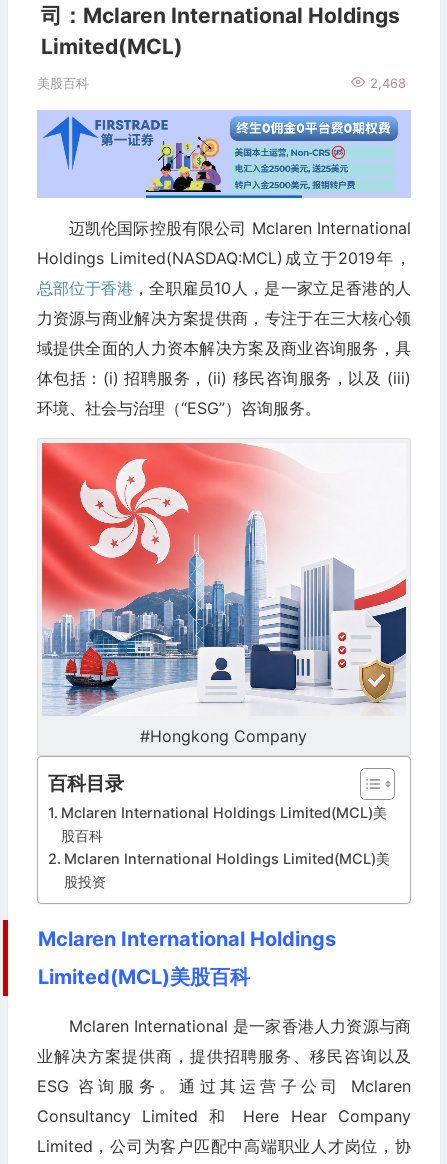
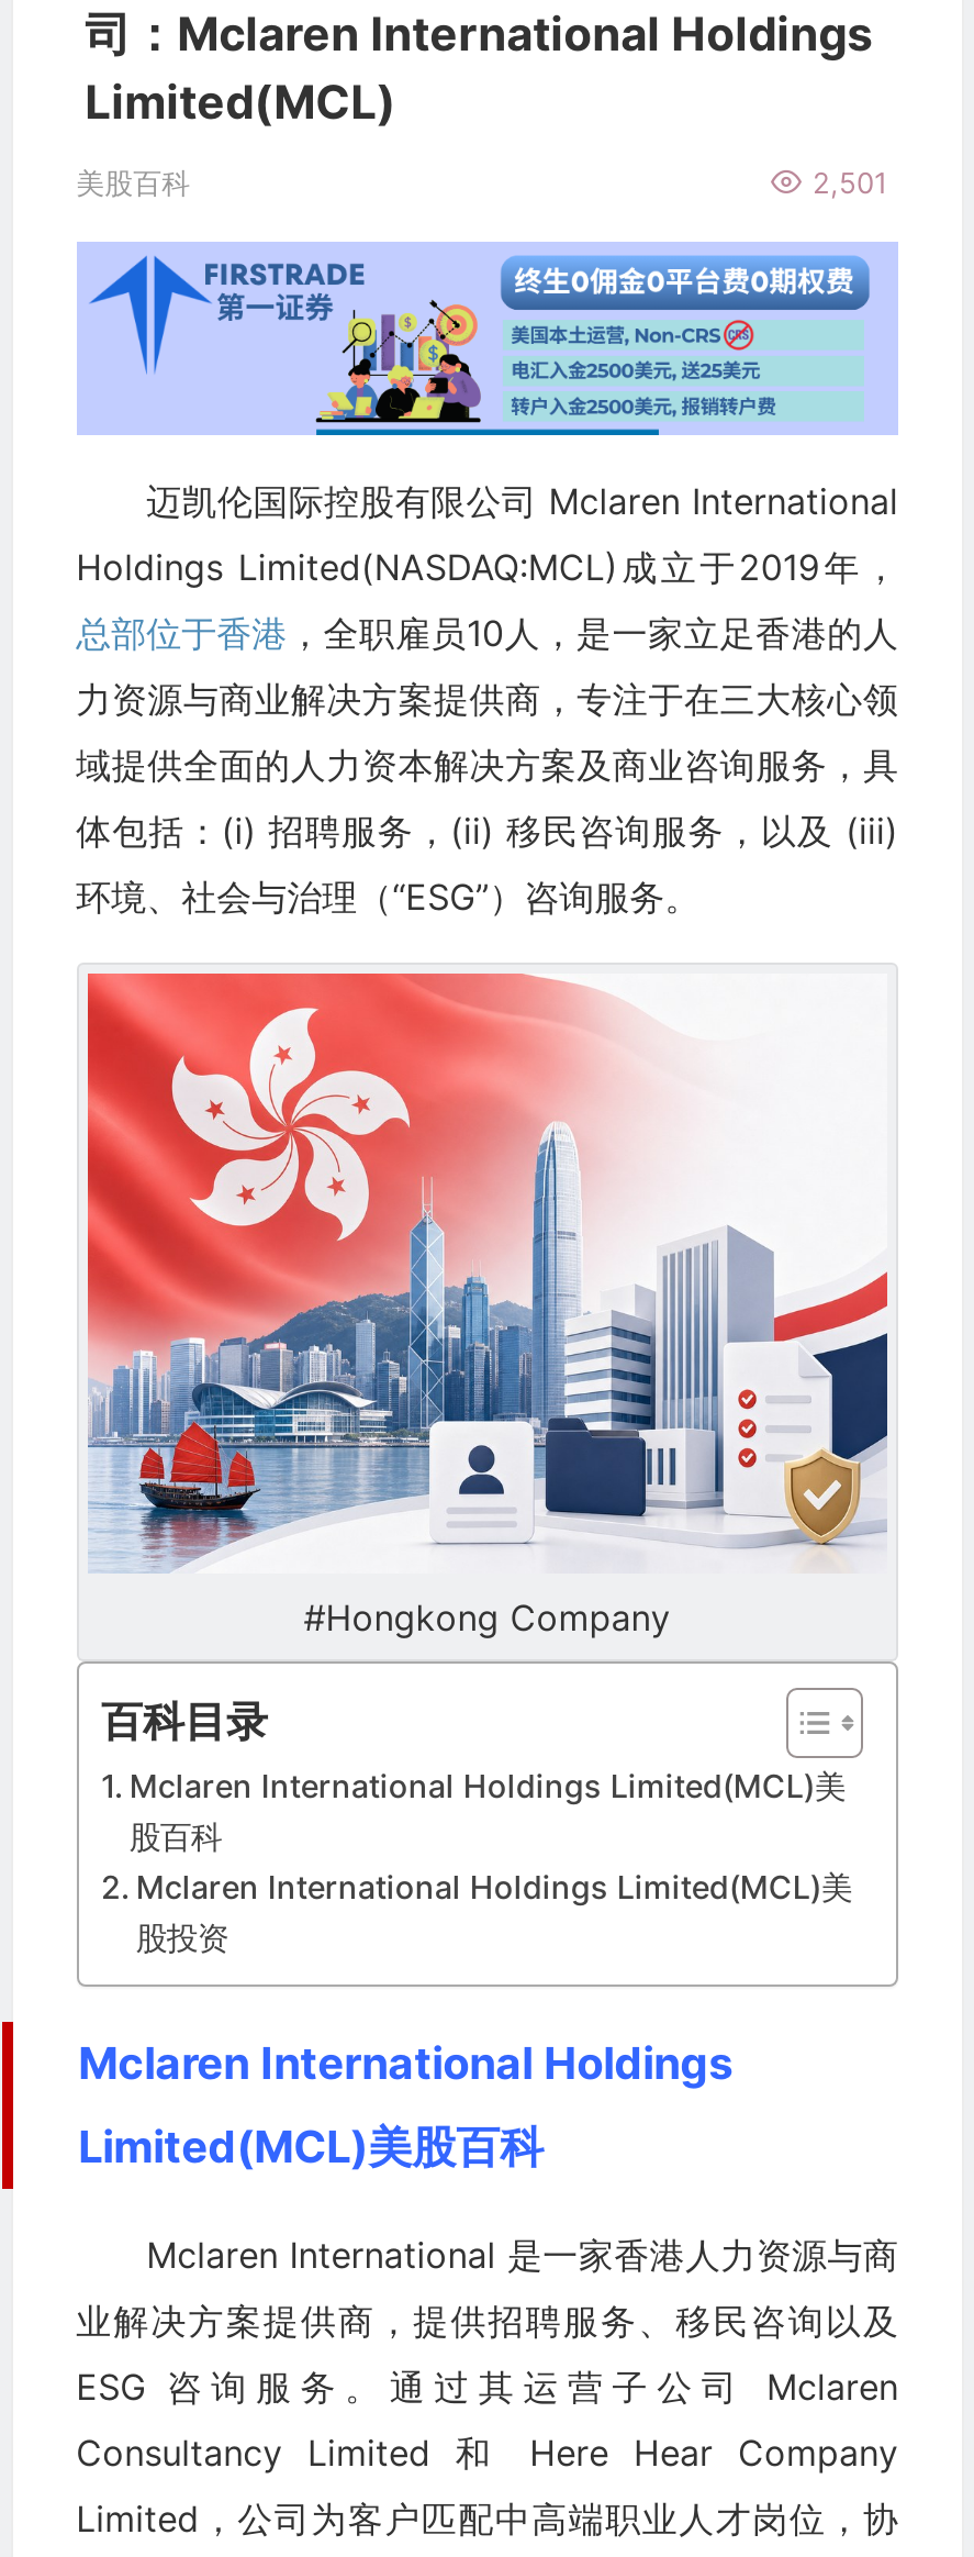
- 2,468
+ 2,501
